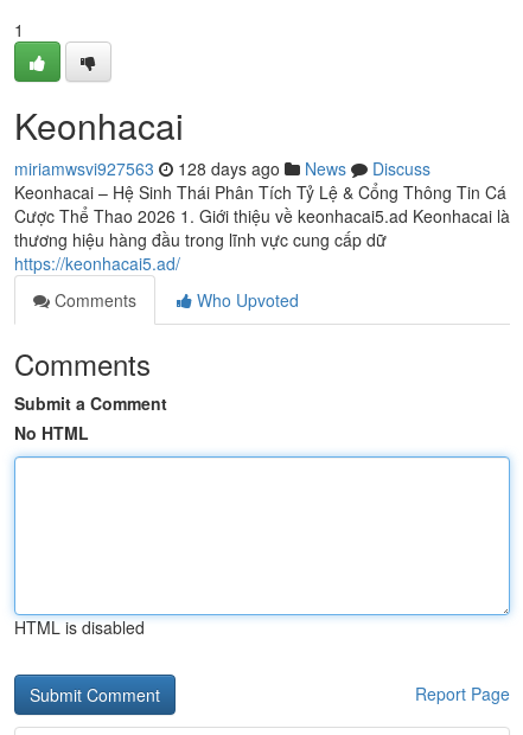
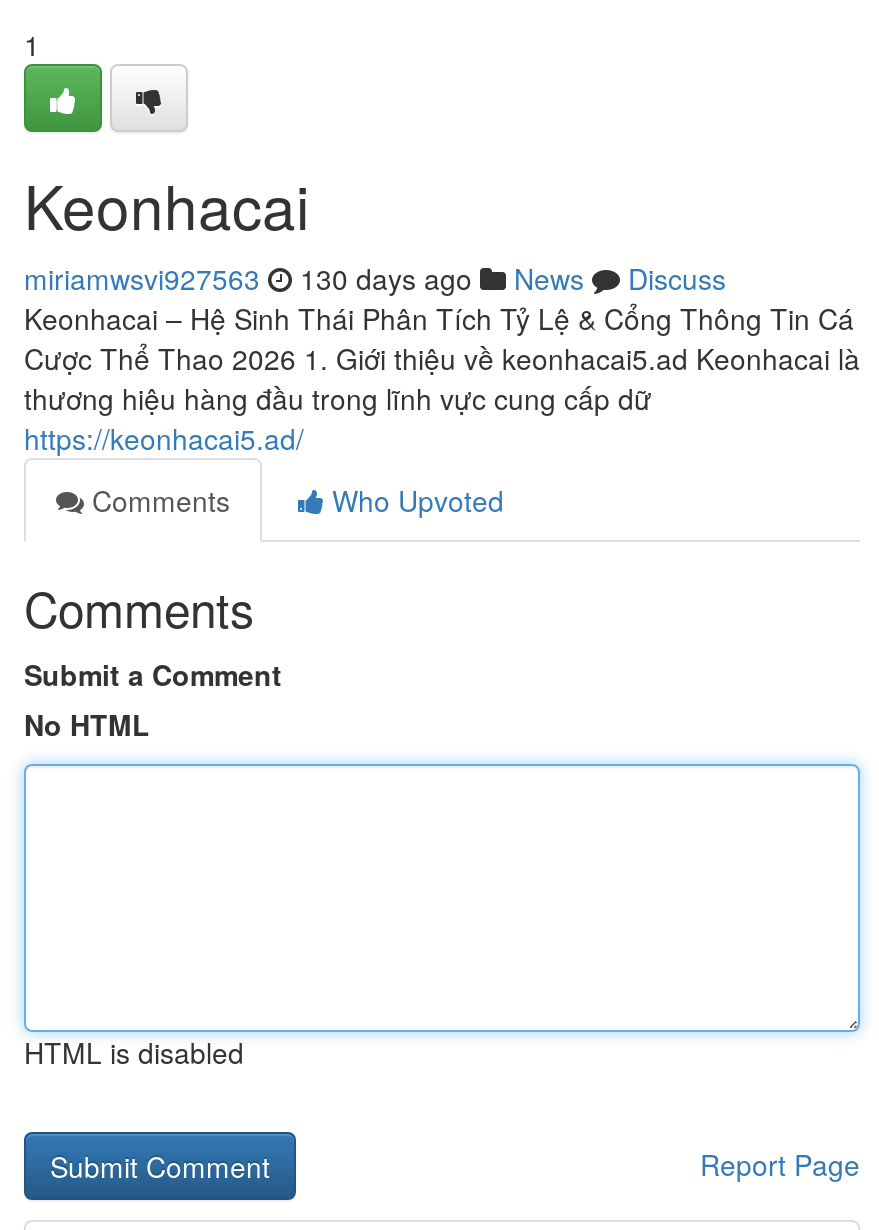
- miriamwsvi927563 128 days ago News Discuss
+ miriamwsvi927563 130 days ago News Discuss
